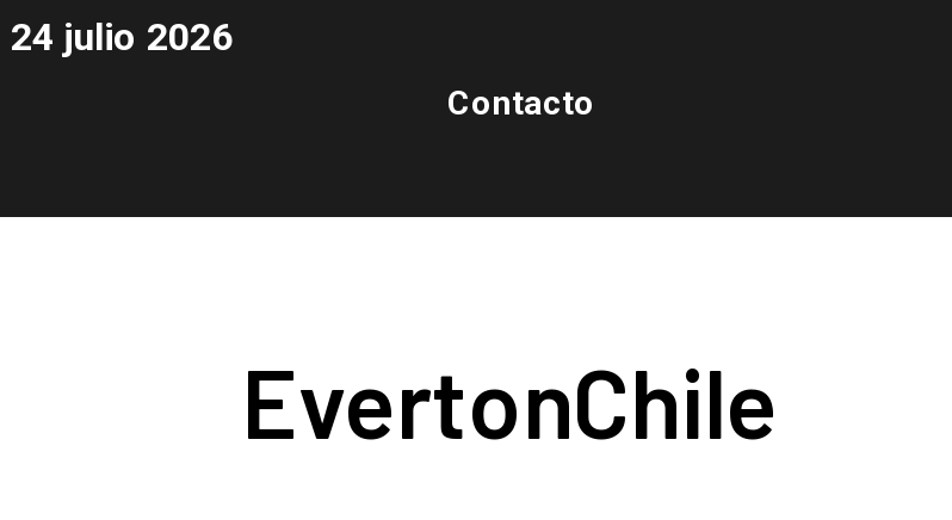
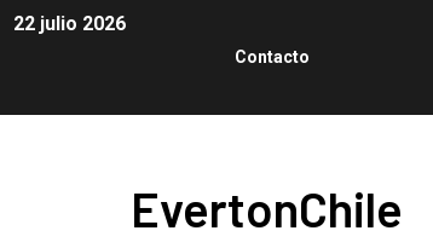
- 24 julio 2026
+ 22 julio 2026
